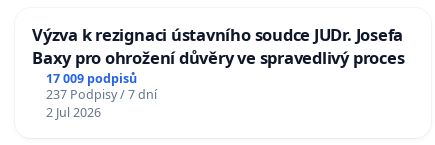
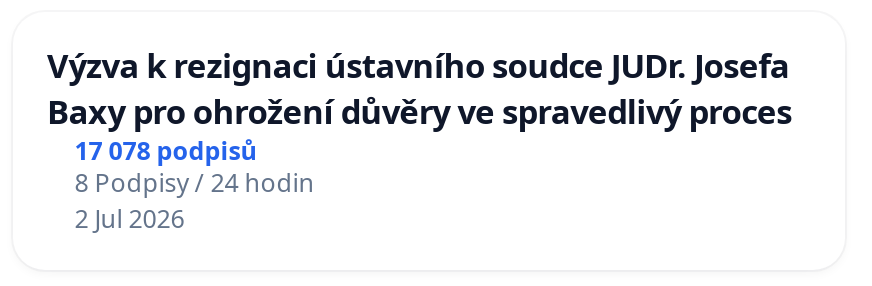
- 17 009 podpisů
+ 17 078 podpisů

- 237 Podpisy / 7 dní
+ 8 Podpisy / 24 hodin
